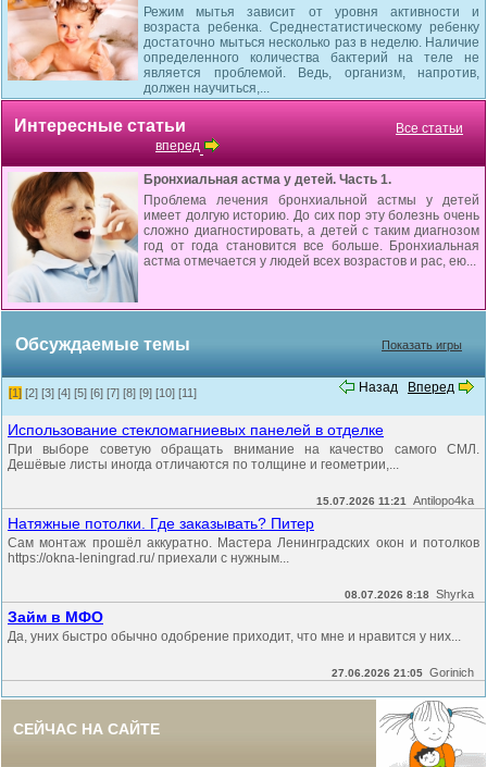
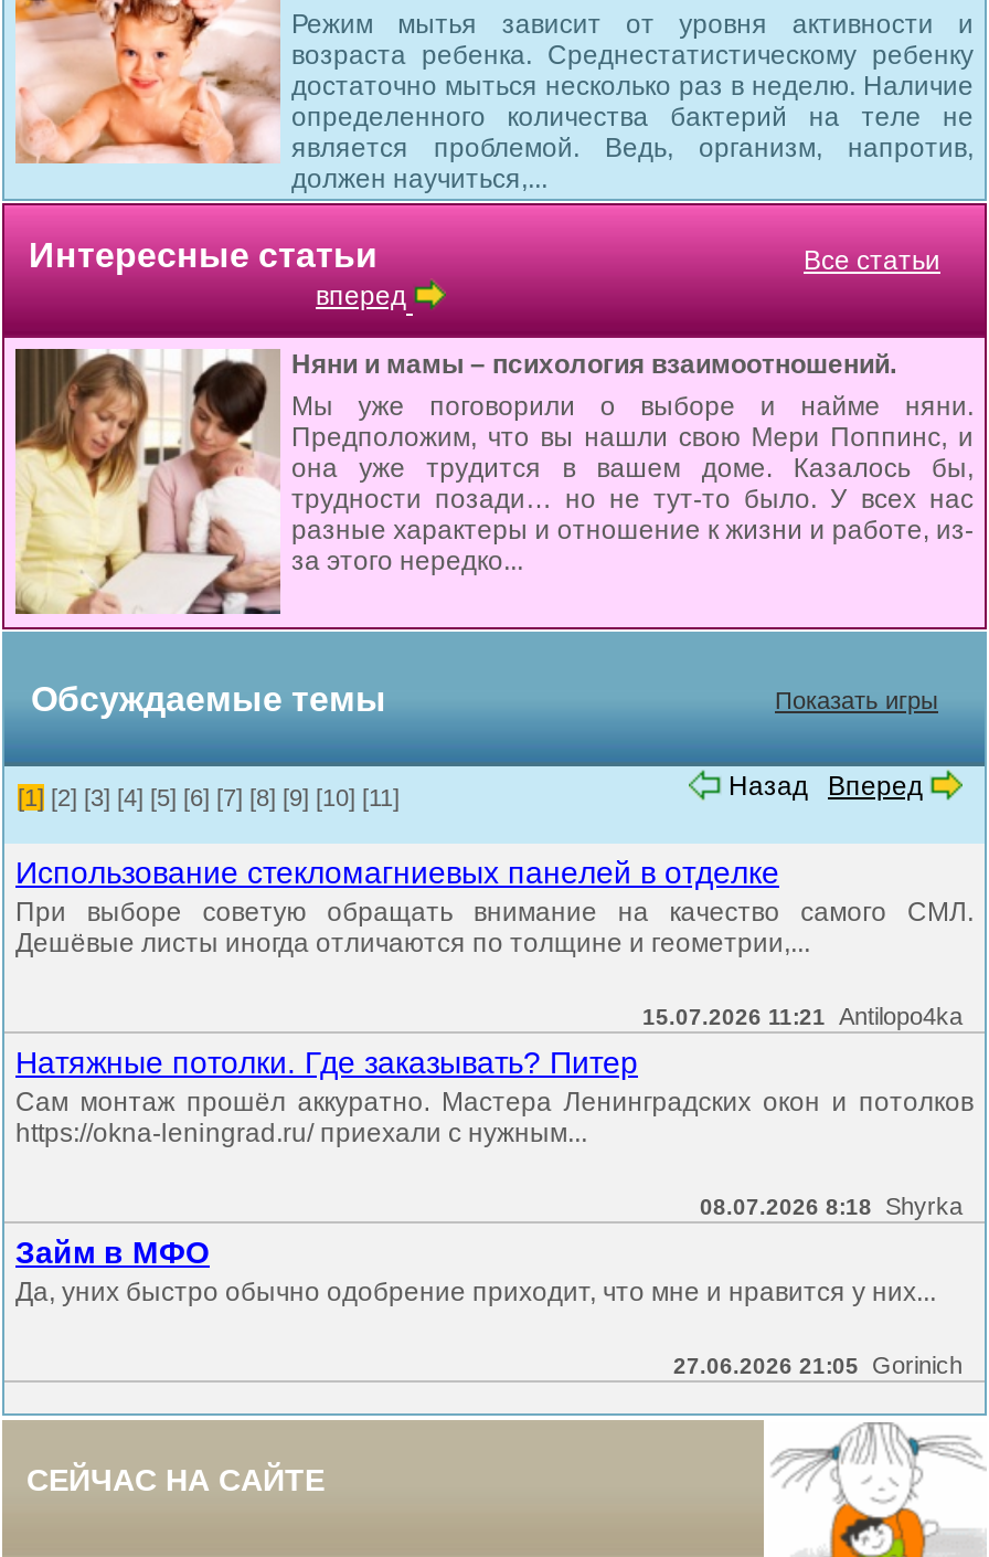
- [image]
- Бронхиальная астма у детей. Часть 1.
- Проблема лечения бронхиальной астмы у детей
- имеет долгую историю. До сих пор эту болезнь очень
- сложно диагностировать, а детей с таким диагнозом
- год от года становится все больше. Бронхиальная
- астма отмечается у людей всех возрастов и рас, ею...
+ [image]
+ Няни и мамы – психология взаимоотношений.
+ Мы уже поговорили о выборе и найме няни.
+ Предположим, что вы нашли свою Мери Поппинс, и
+ она уже трудится в вашем доме. Казалось бы,
+ трудности позади… но не тут-то было. У всех нас
+ разные характеры и отношение к жизни и работе, из-
+ за этого нередко...
